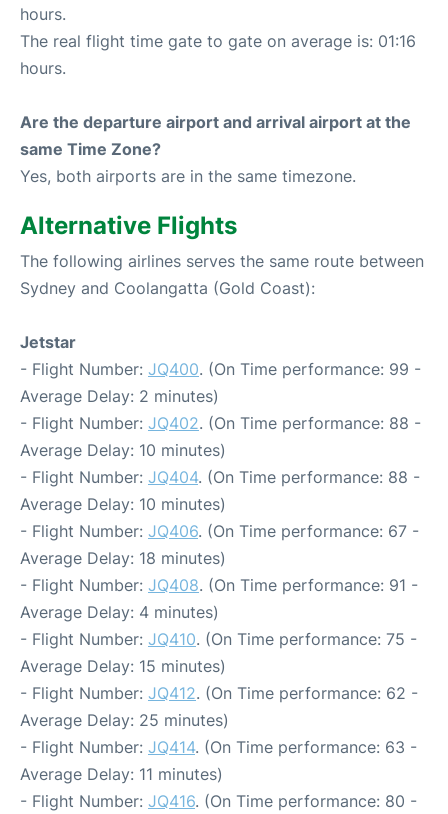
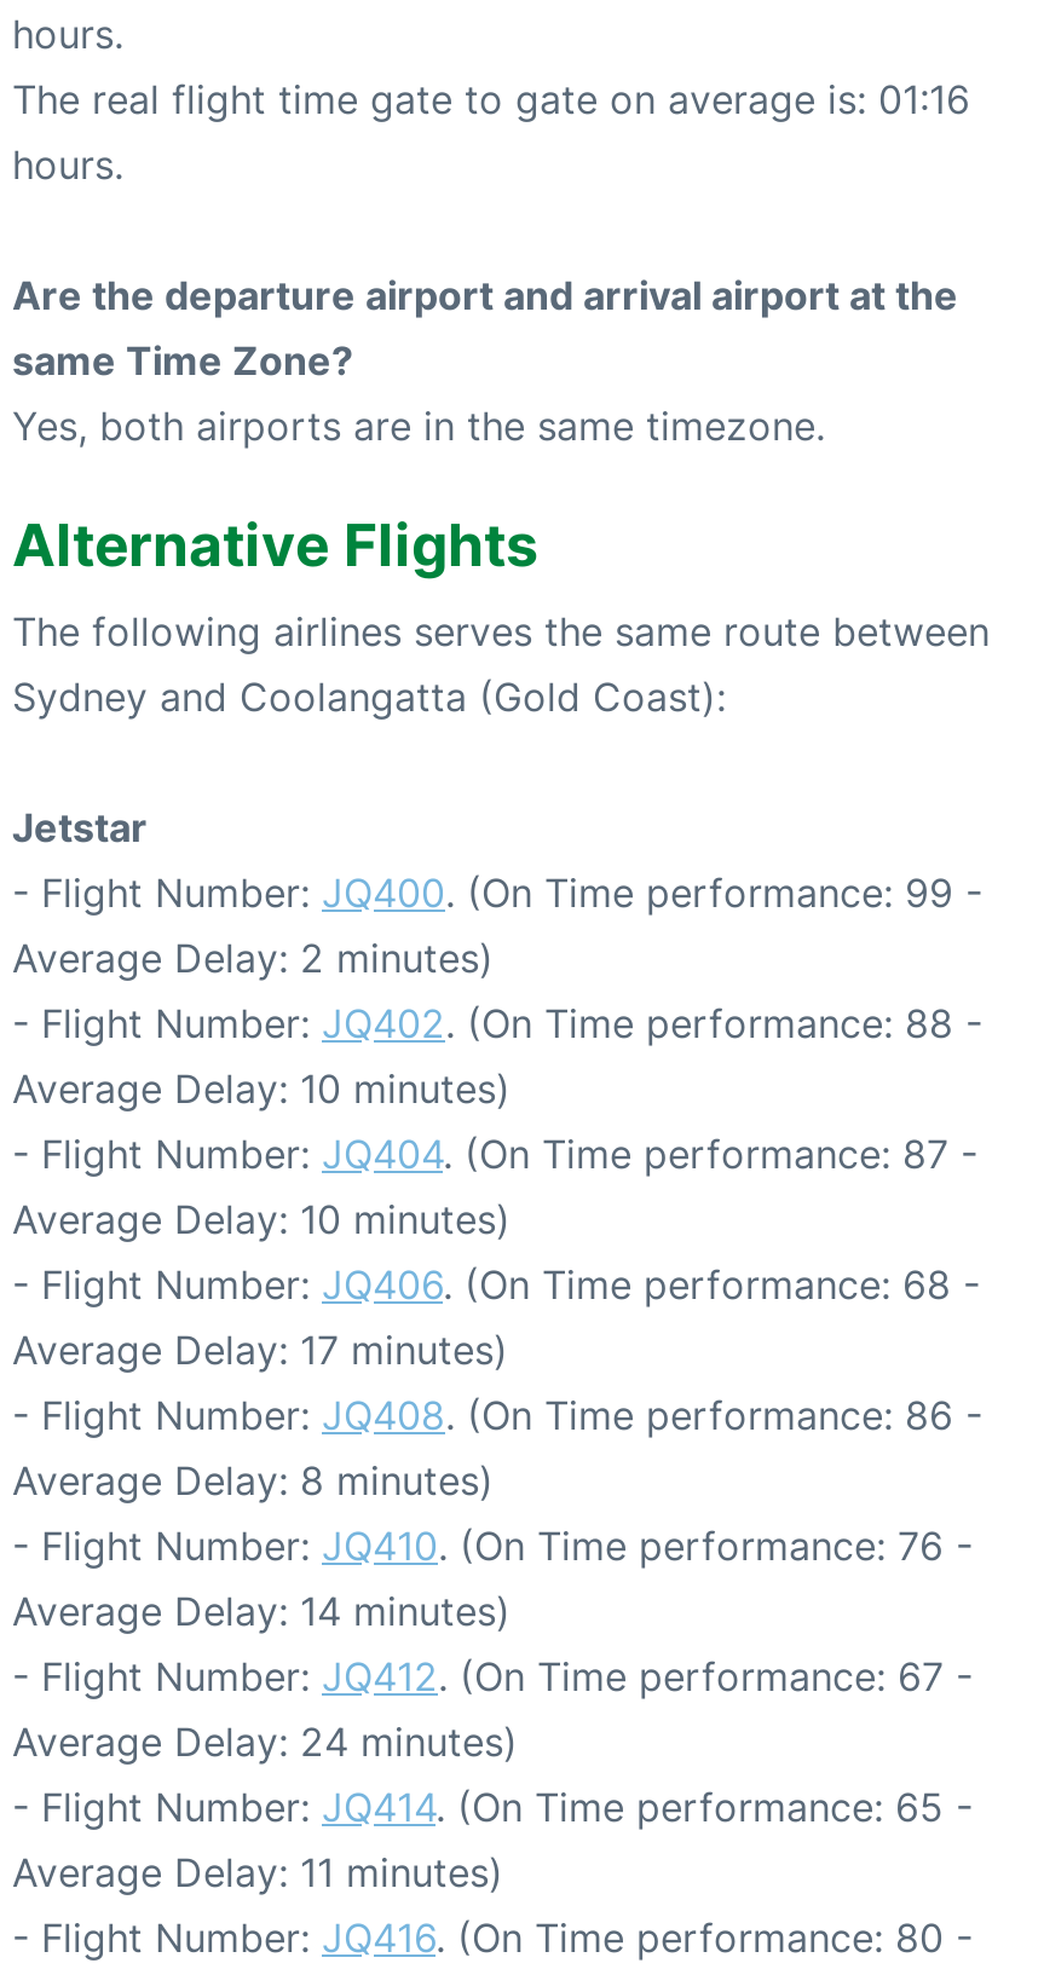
- - Flight Number: JQ404. (On Time performance: 88 -
+ - Flight Number: JQ404. (On Time performance: 87 -

- - Flight Number: JQ406. (On Time performance: 67 -
+ - Flight Number: JQ406. (On Time performance: 68 -

- Average Delay: 18 minutes)
+ Average Delay: 17 minutes)

- - Flight Number: JQ408. (On Time performance: 91 -
+ - Flight Number: JQ408. (On Time performance: 86 -

- Average Delay: 4 minutes)
+ Average Delay: 8 minutes)

- - Flight Number: JQ410. (On Time performance: 75 -
+ - Flight Number: JQ410. (On Time performance: 76 -

- Average Delay: 15 minutes)
+ Average Delay: 14 minutes)

- - Flight Number: JQ412. (On Time performance: 62 -
+ - Flight Number: JQ412. (On Time performance: 67 -

- Average Delay: 25 minutes)
+ Average Delay: 24 minutes)

- - Flight Number: JQ414. (On Time performance: 63 -
+ - Flight Number: JQ414. (On Time performance: 65 -
